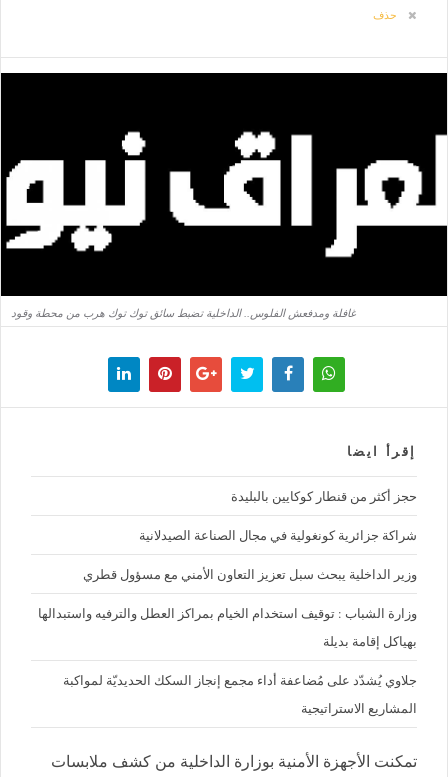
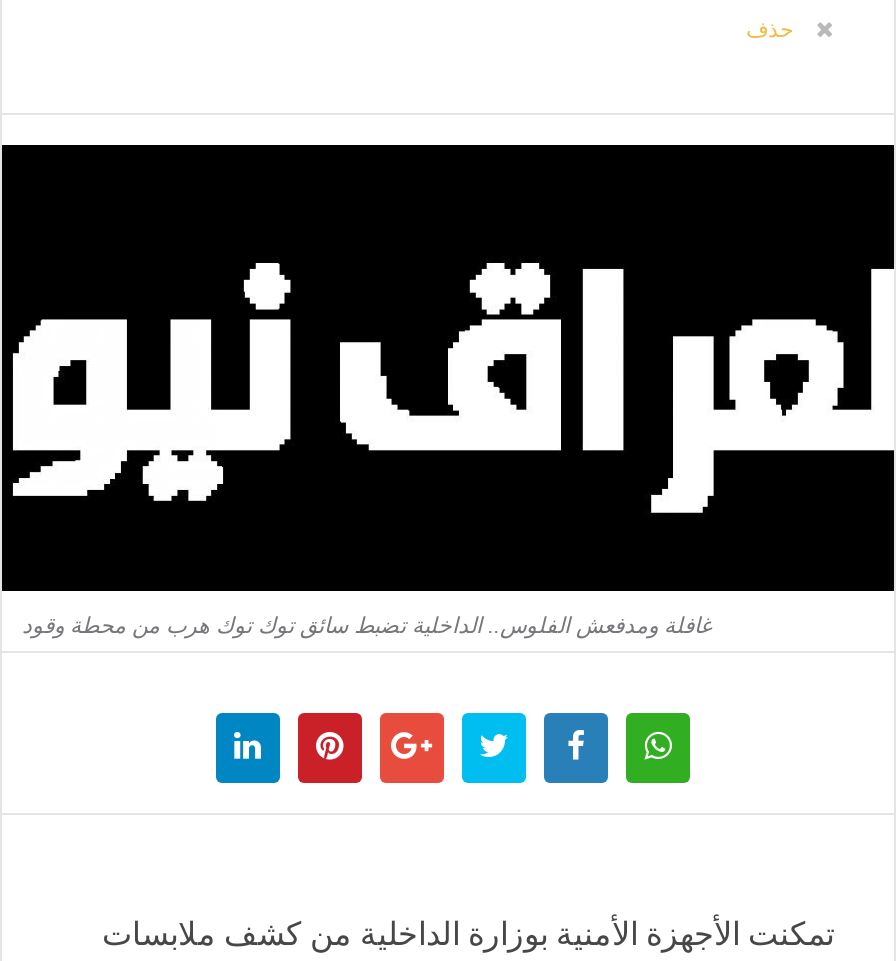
- إقرأ ايضا
- حجز أكثر من قنطار كوكايين بالبليدة
- شراكة جزائرية كونغولية في مجال الصناعة الصيدلانية
- وزير الداخلية يبحث سبل تعزيز التعاون الأمني مع مسؤول قطري
- وزارة الشباب : توقيف استخدام الخيام بمراكز العطل والترفيه واستبدالها
- بهياكل إقامة بديلة
- جلاوي يُشدّد على مُضاعفة أداء مجمع إنجاز السكك الحديديّة لمواكبة
- المشاريع الاستراتيجية
